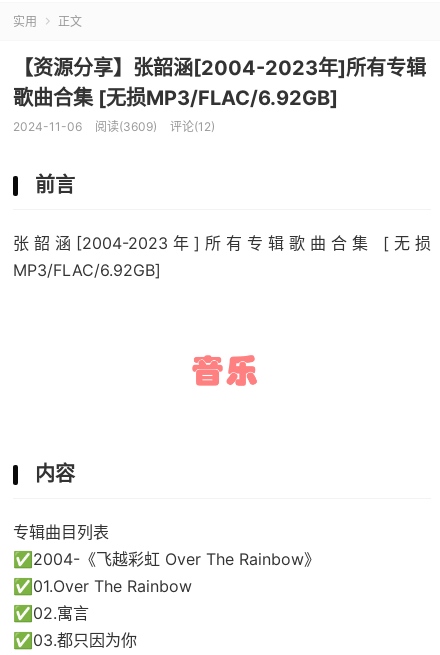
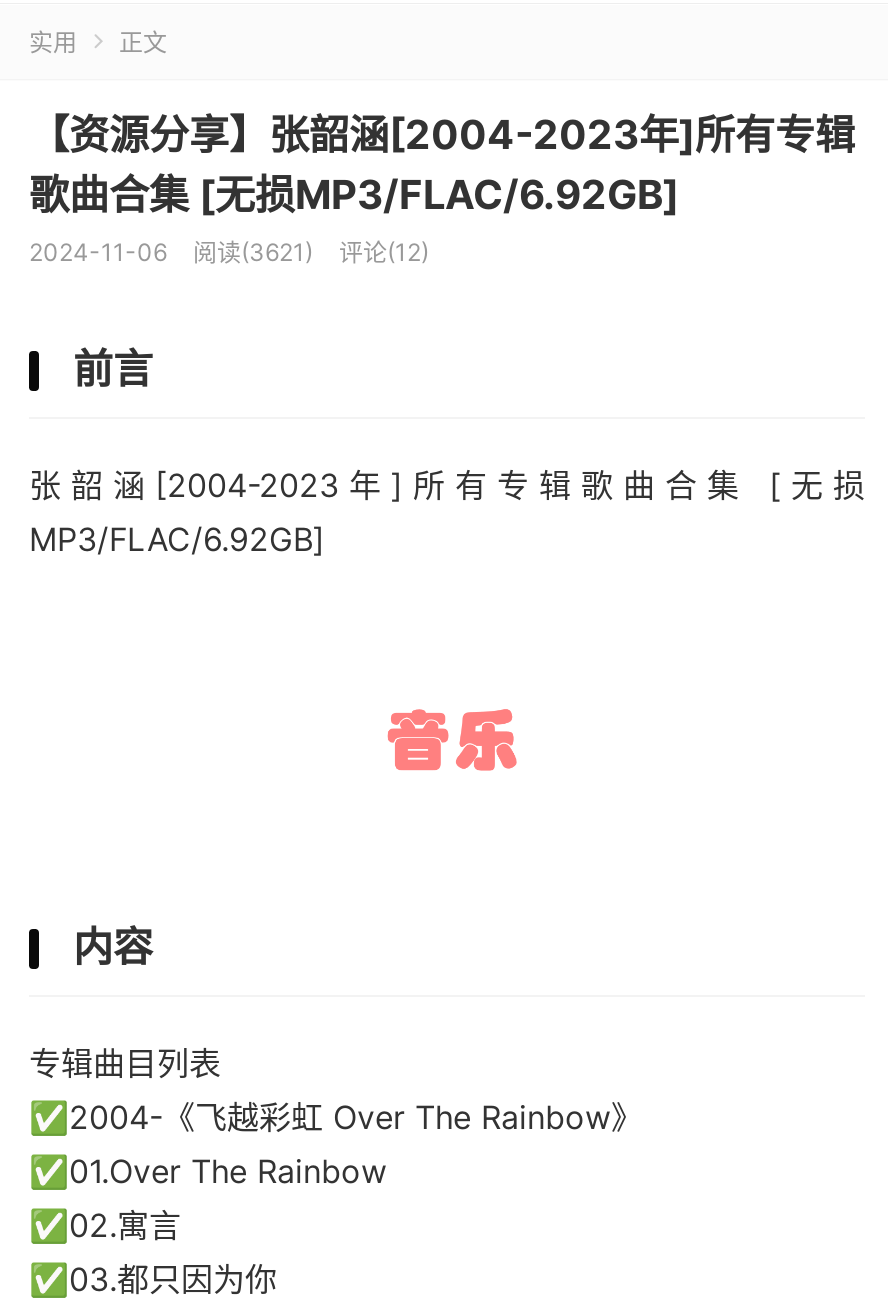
- 2024-11-06 阅读(3609) 评论(12)
+ 2024-11-06 阅读(3621) 评论(12)
